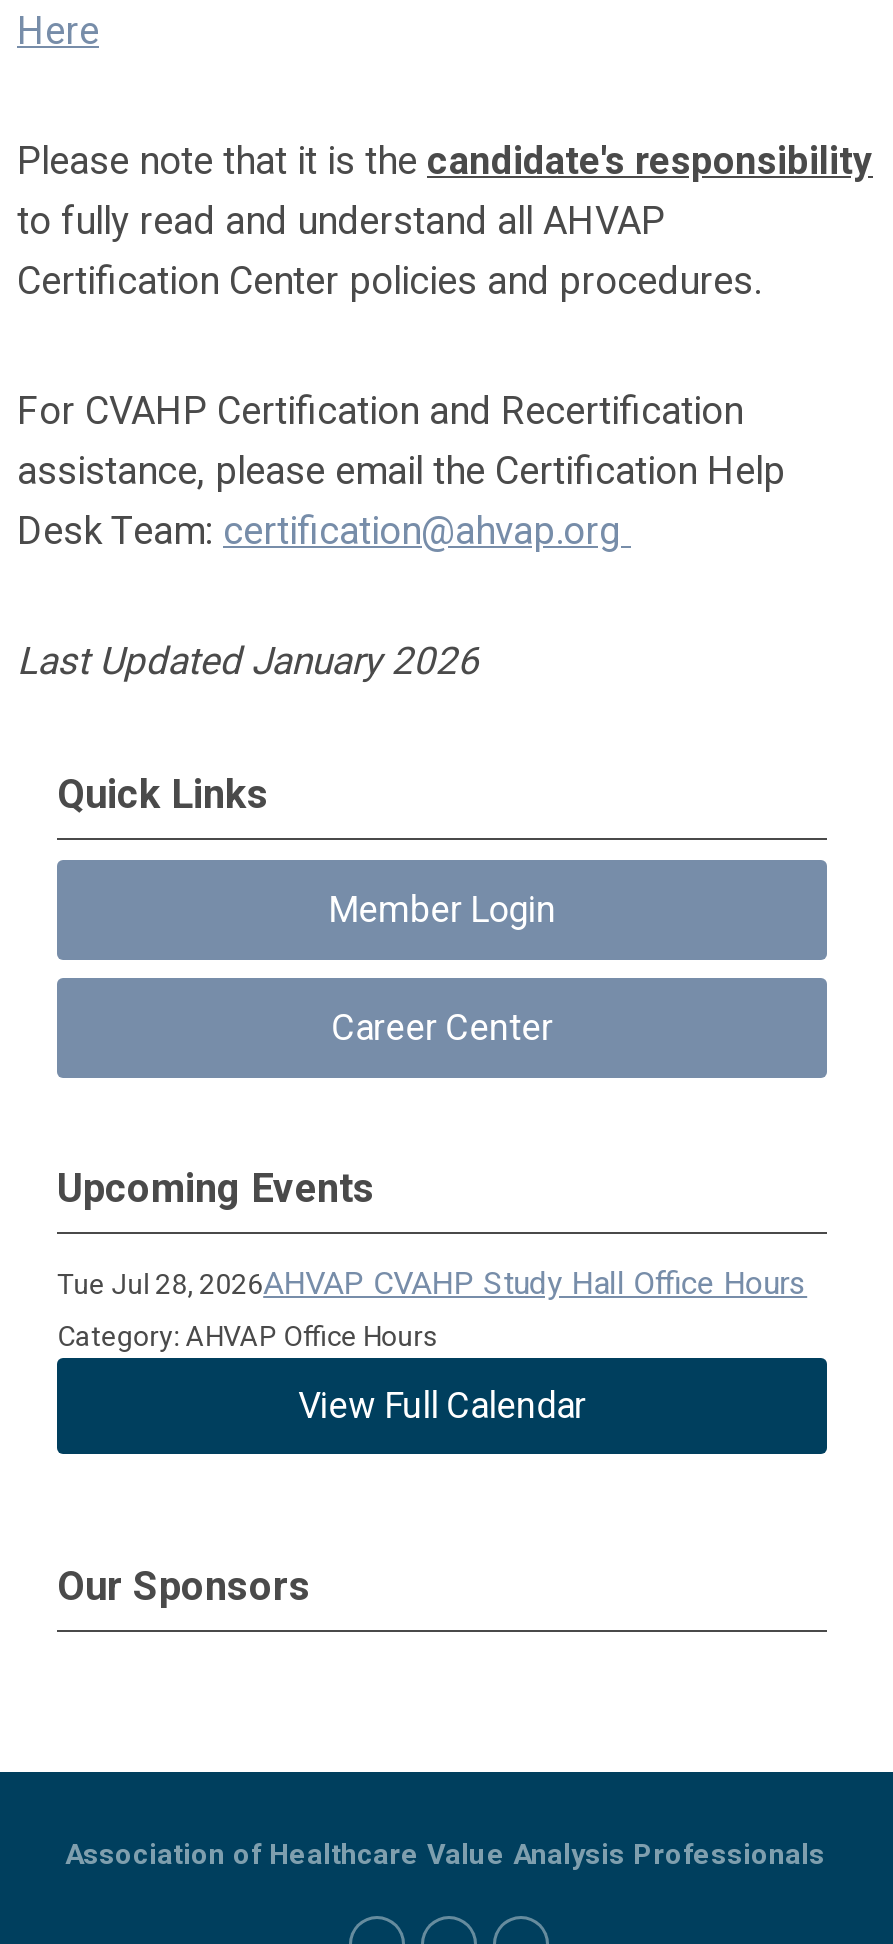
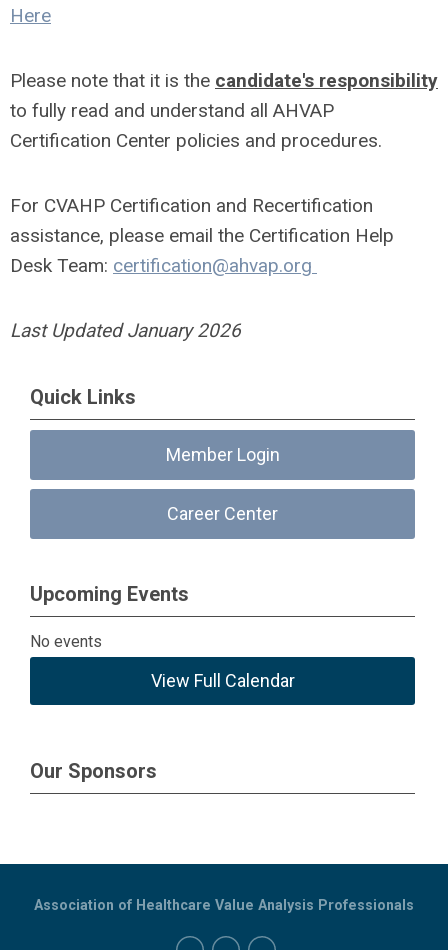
- Tue Jul 28, 2026AHVAP CVAHP Study Hall Office Hours
- Category: AHVAP Office Hours
+ No events
